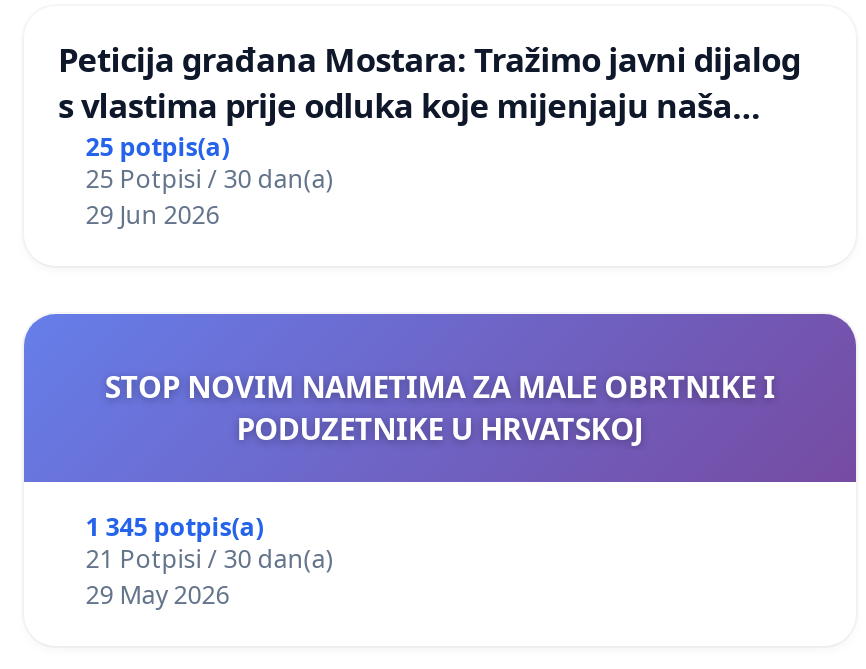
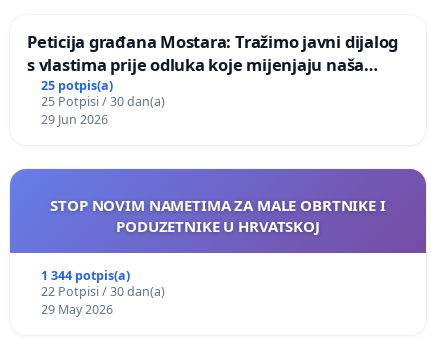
- 1 345 potpis(a)
+ 1 344 potpis(a)

- 21 Potpisi / 30 dan(a)
+ 22 Potpisi / 30 dan(a)
